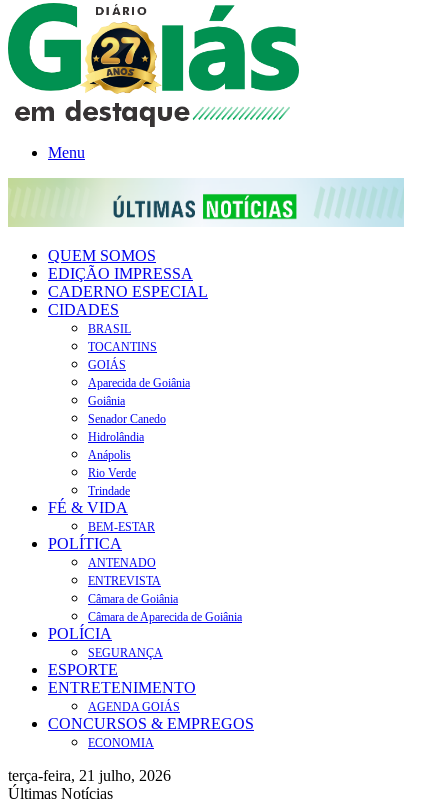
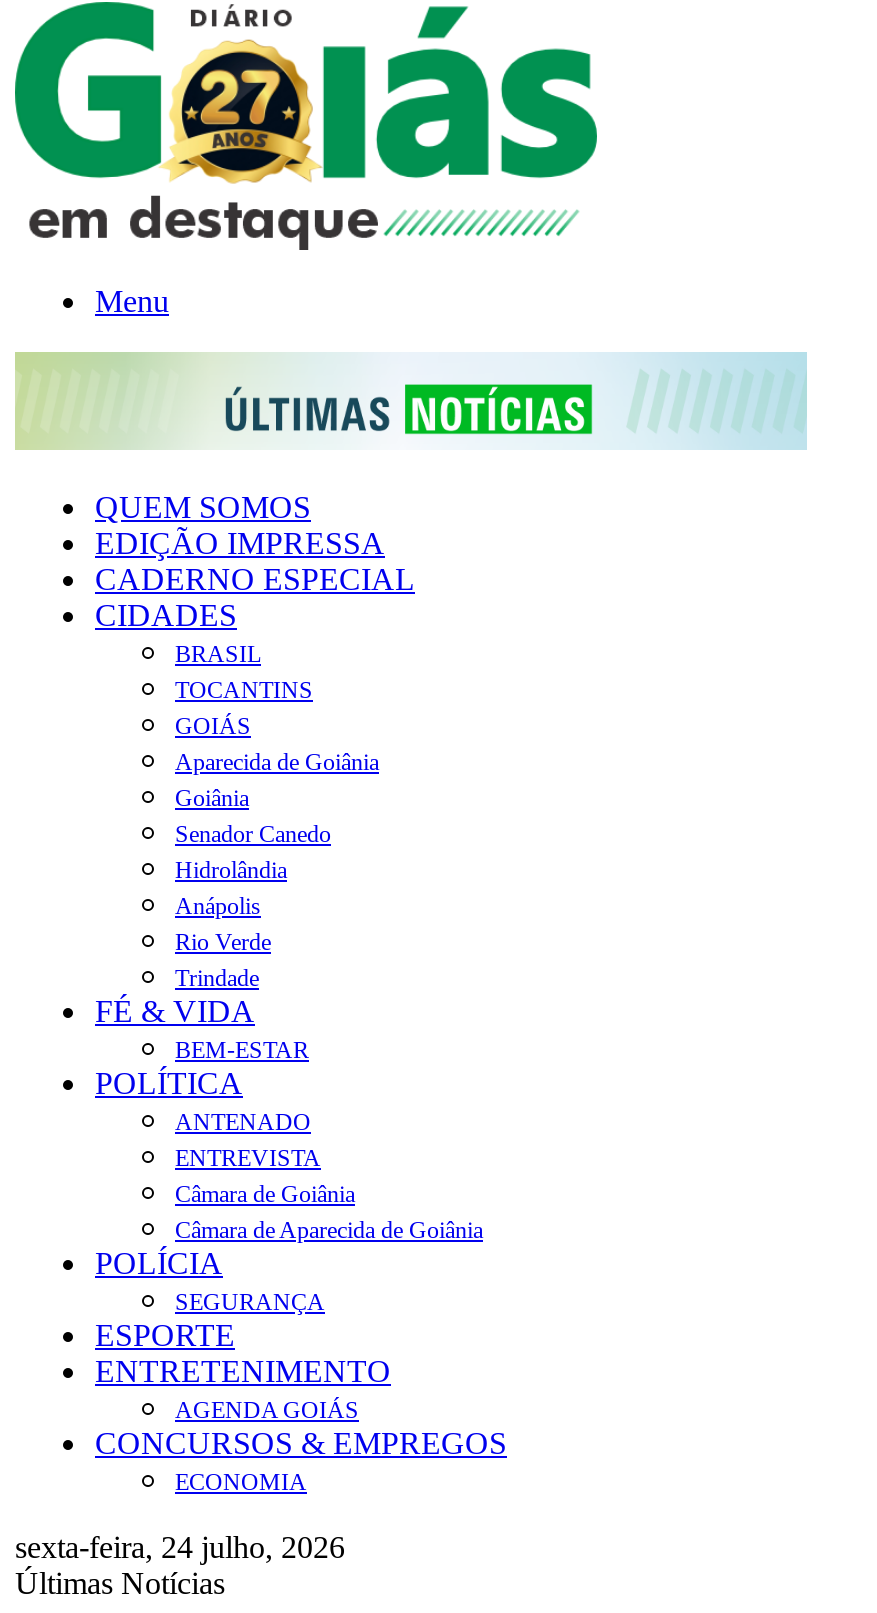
- terça-feira, 21 julho, 2026
+ sexta-feira, 24 julho, 2026
